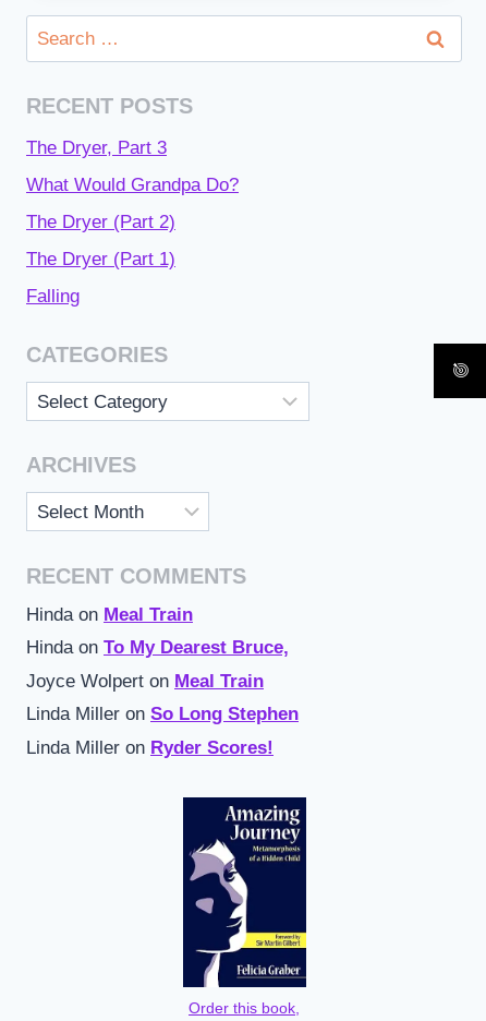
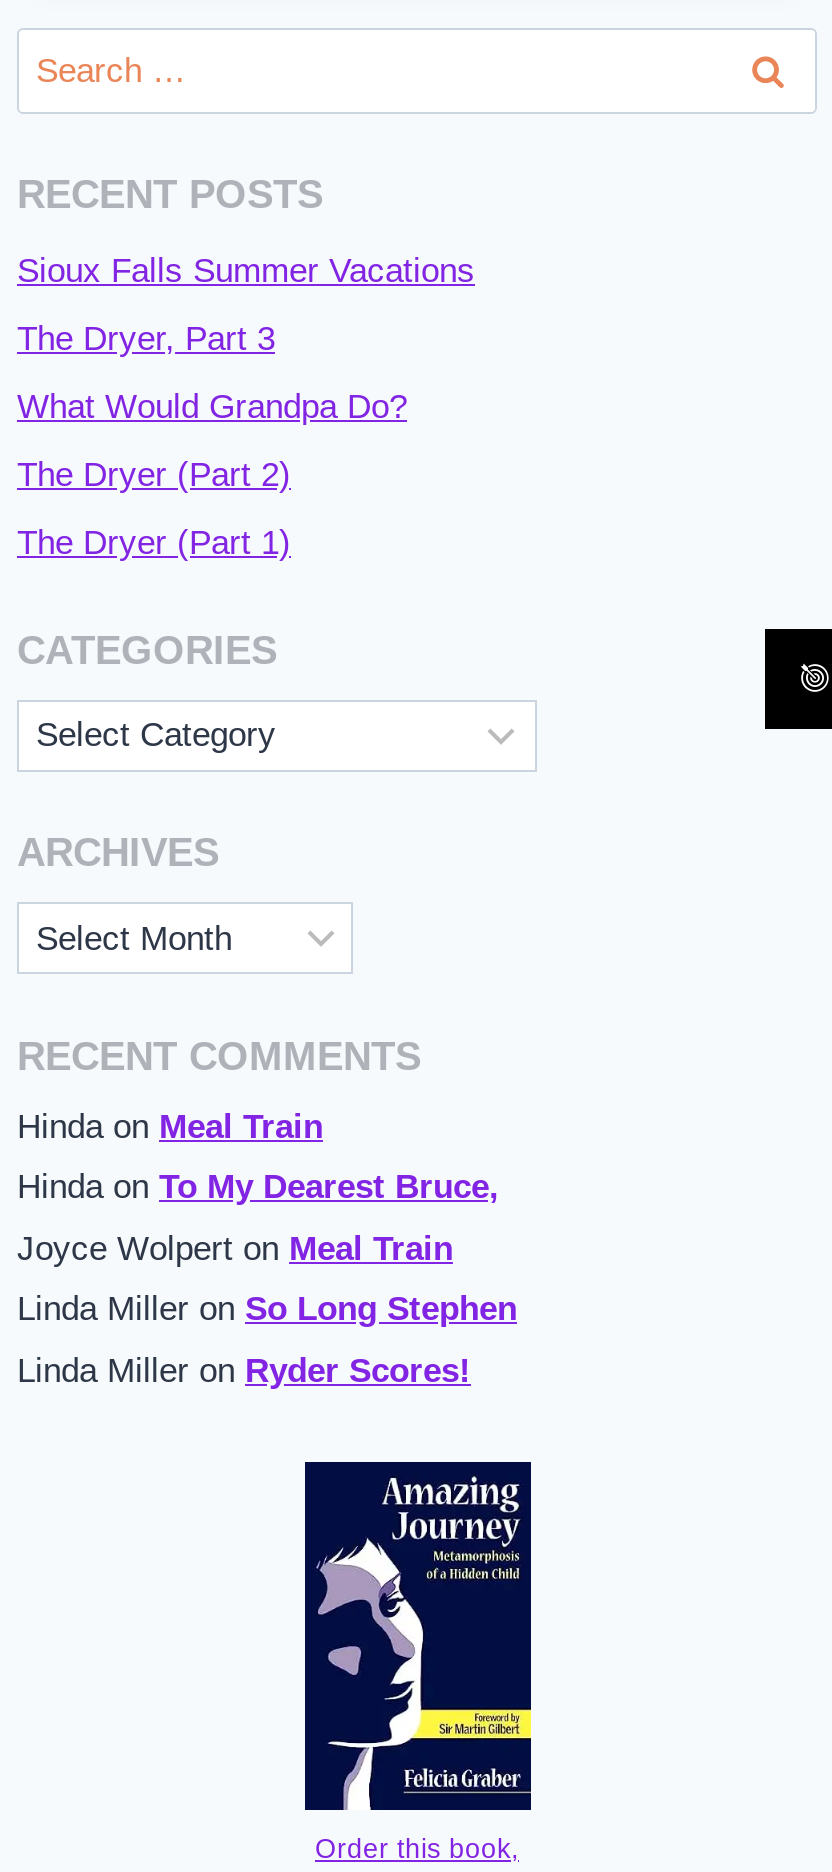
+ Sioux Falls Summer Vacations

moved down: The Dryer, Part 3 | What Would Grandpa Do? | The Dryer (Part 2) | The Dryer (Part 1)

- Falling
